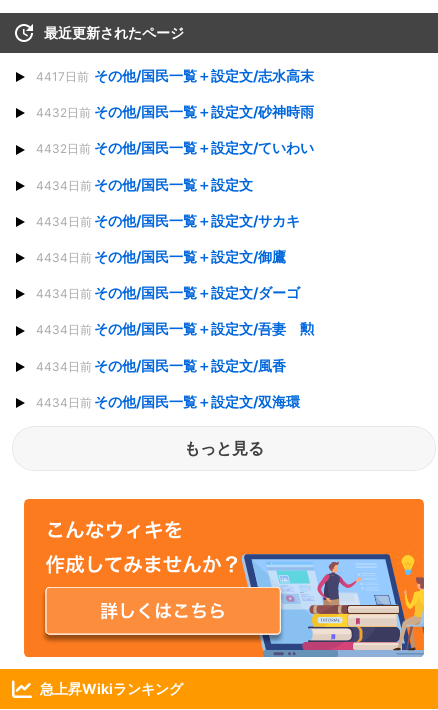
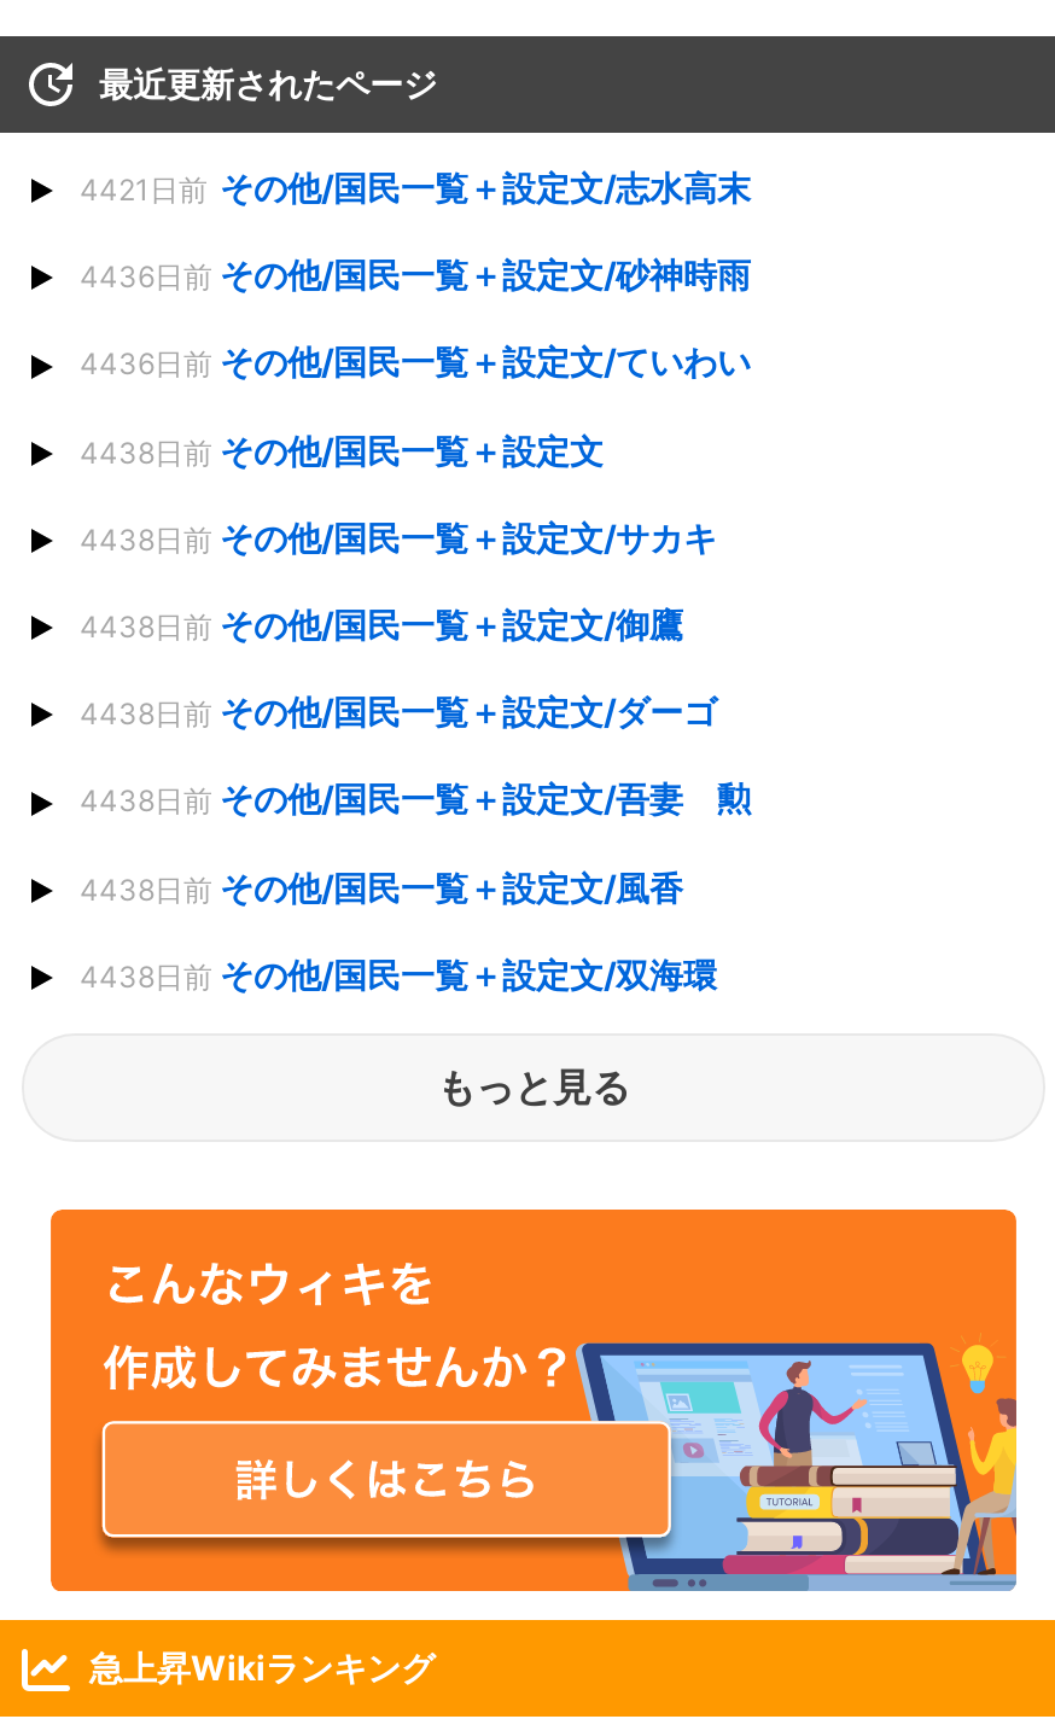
- 4417日前 その他/国民一覧＋設定文/志水高末
+ 4421日前 その他/国民一覧＋設定文/志水高末

- 4432日前 その他/国民一覧＋設定文/砂神時雨
+ 4436日前 その他/国民一覧＋設定文/砂神時雨

- 4432日前 その他/国民一覧＋設定文/ていわい
+ 4436日前 その他/国民一覧＋設定文/ていわい

- 4434日前 その他/国民一覧＋設定文
+ 4438日前 その他/国民一覧＋設定文

- 4434日前 その他/国民一覧＋設定文/サカキ
+ 4438日前 その他/国民一覧＋設定文/サカキ

- 4434日前 その他/国民一覧＋設定文/御鷹
+ 4438日前 その他/国民一覧＋設定文/御鷹

- 4434日前 その他/国民一覧＋設定文/ダーゴ
+ 4438日前 その他/国民一覧＋設定文/ダーゴ

- 4434日前 その他/国民一覧＋設定文/吾妻 勲
+ 4438日前 その他/国民一覧＋設定文/吾妻 勲

- 4434日前 その他/国民一覧＋設定文/風香
+ 4438日前 その他/国民一覧＋設定文/風香

- 4434日前 その他/国民一覧＋設定文/双海環
+ 4438日前 その他/国民一覧＋設定文/双海環
